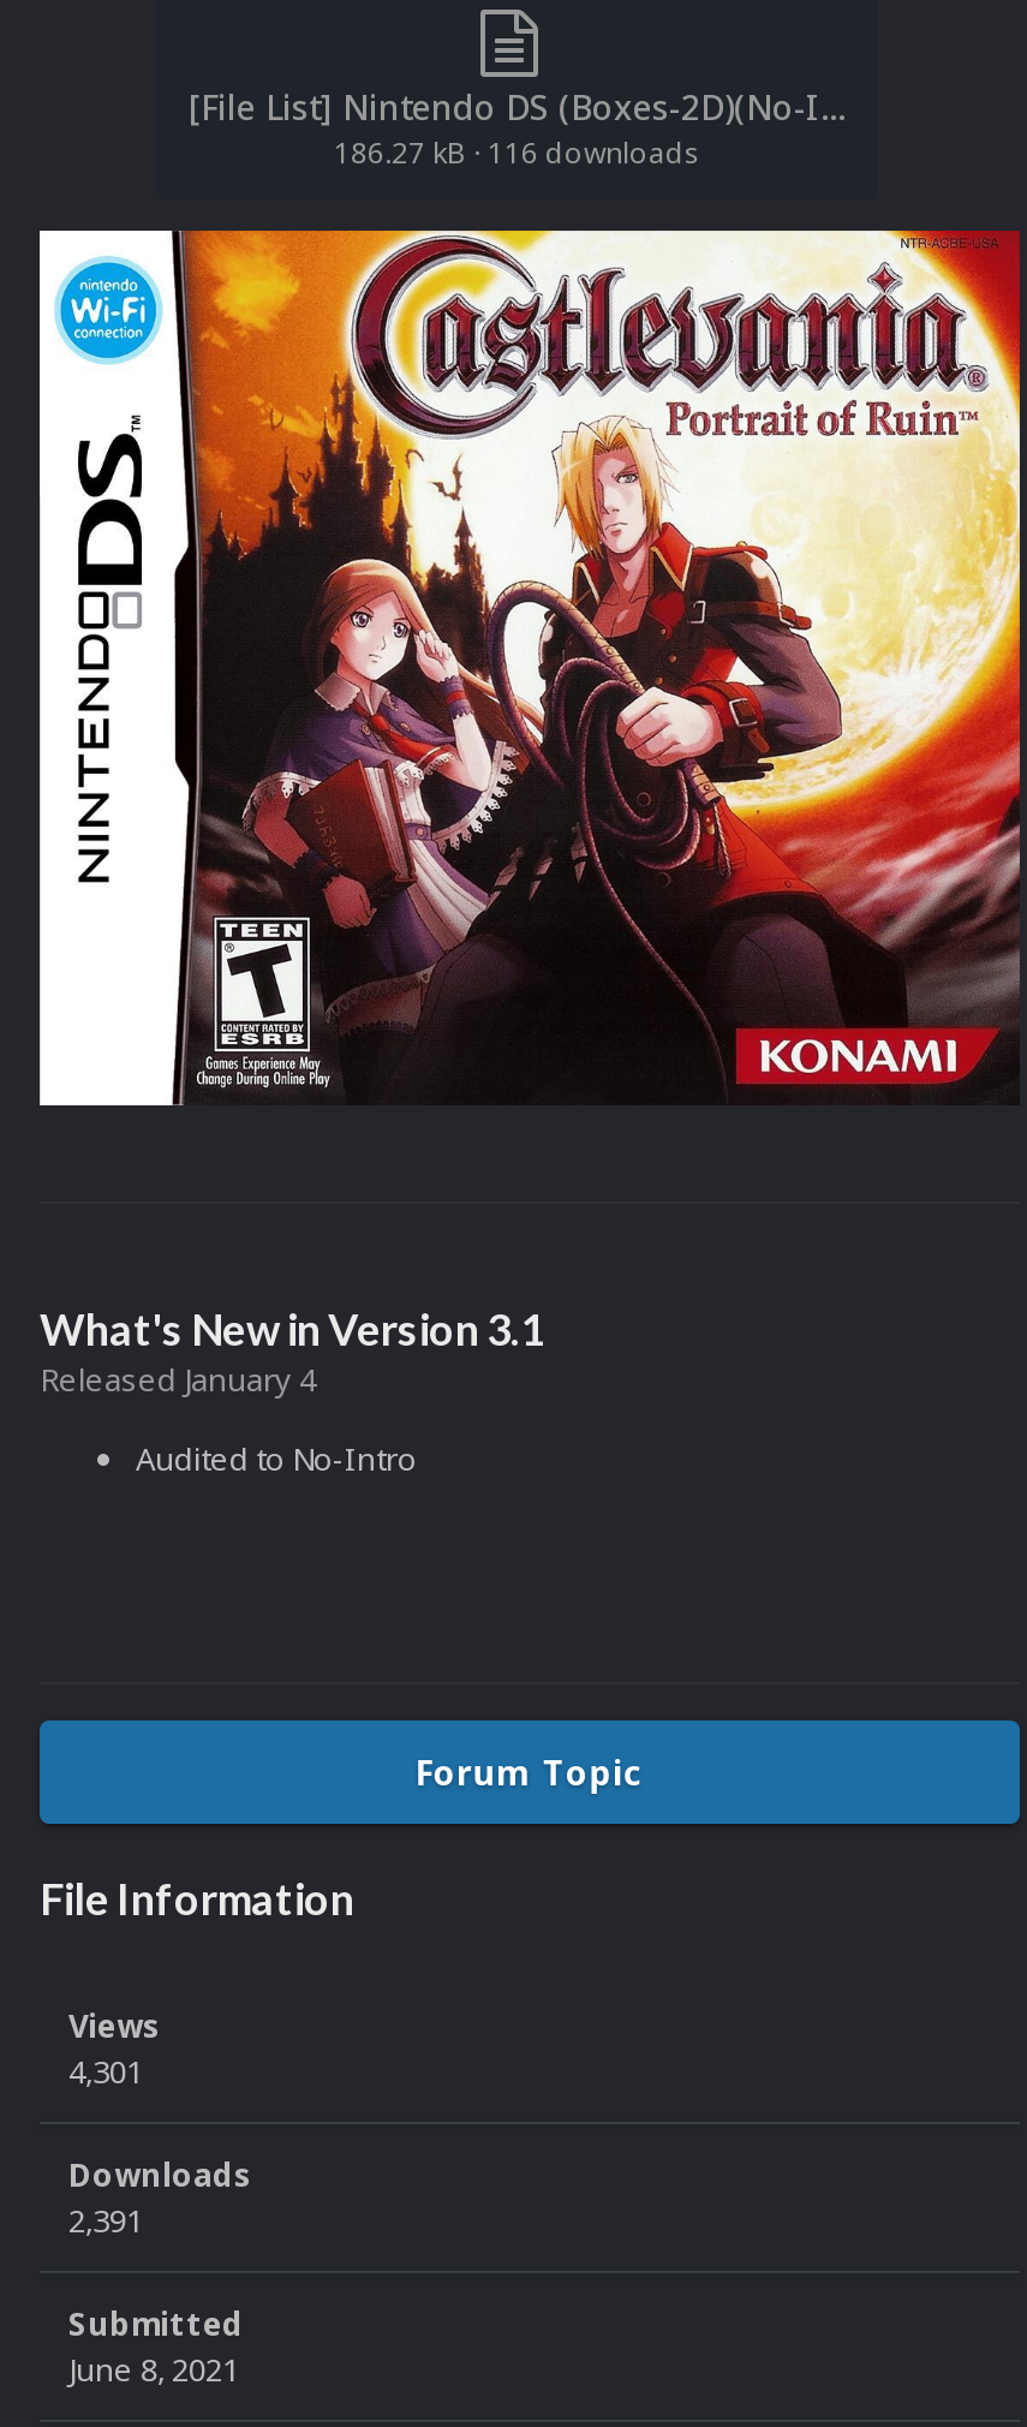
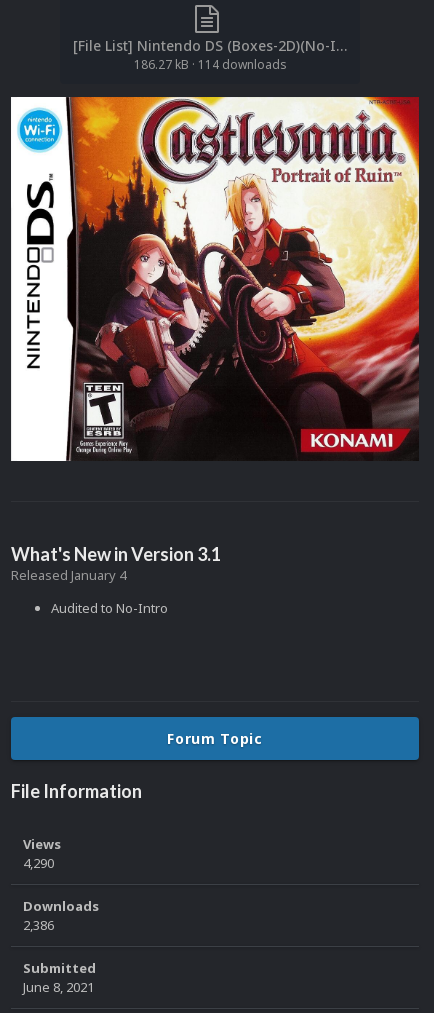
- 186.27 kB · 116 downloads
+ 186.27 kB · 114 downloads

- 4,301
+ 4,290

- 2,391
+ 2,386
